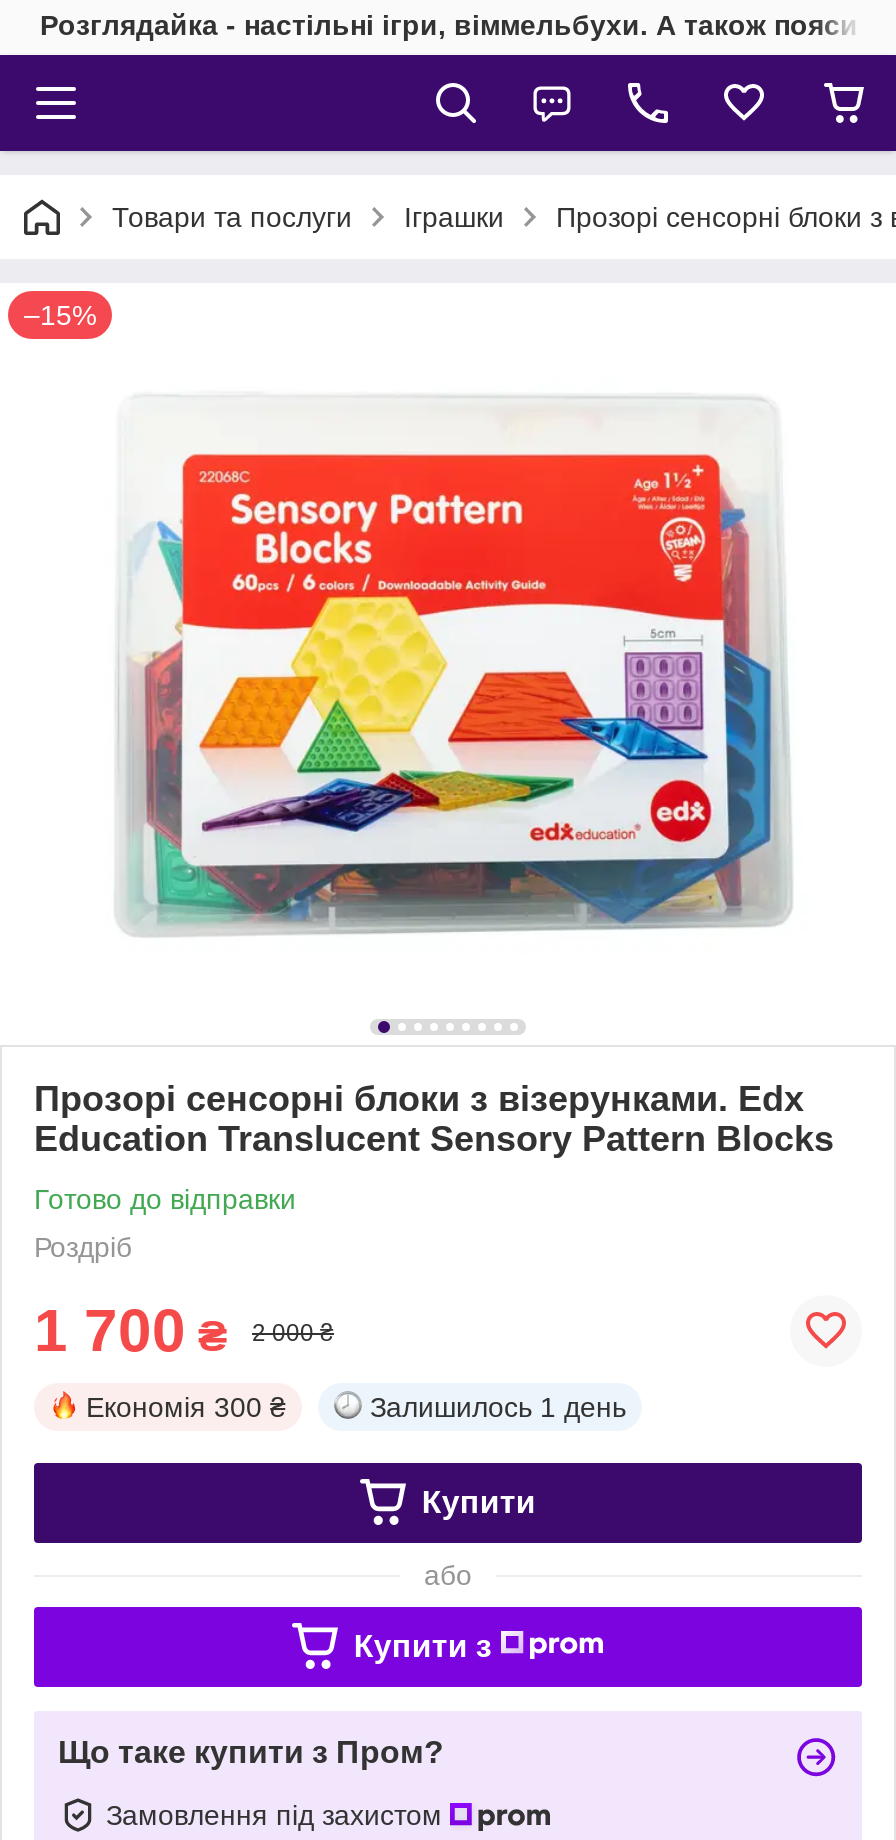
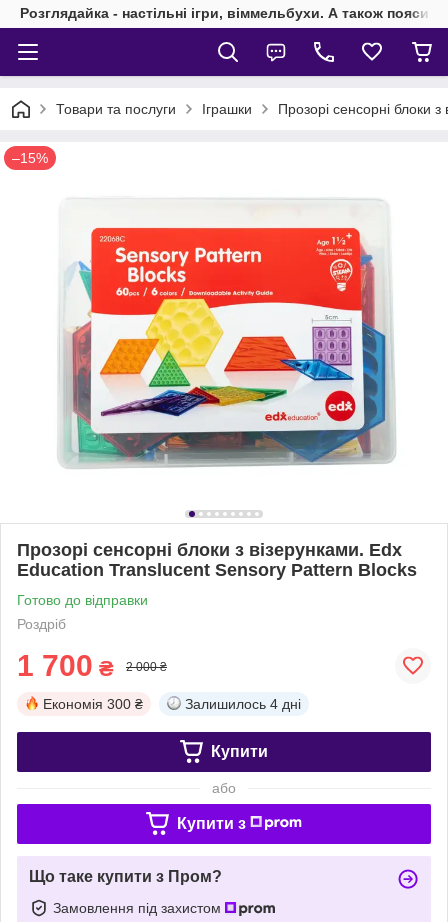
- Залишилось 1 день
+ Залишилось 4 дні
